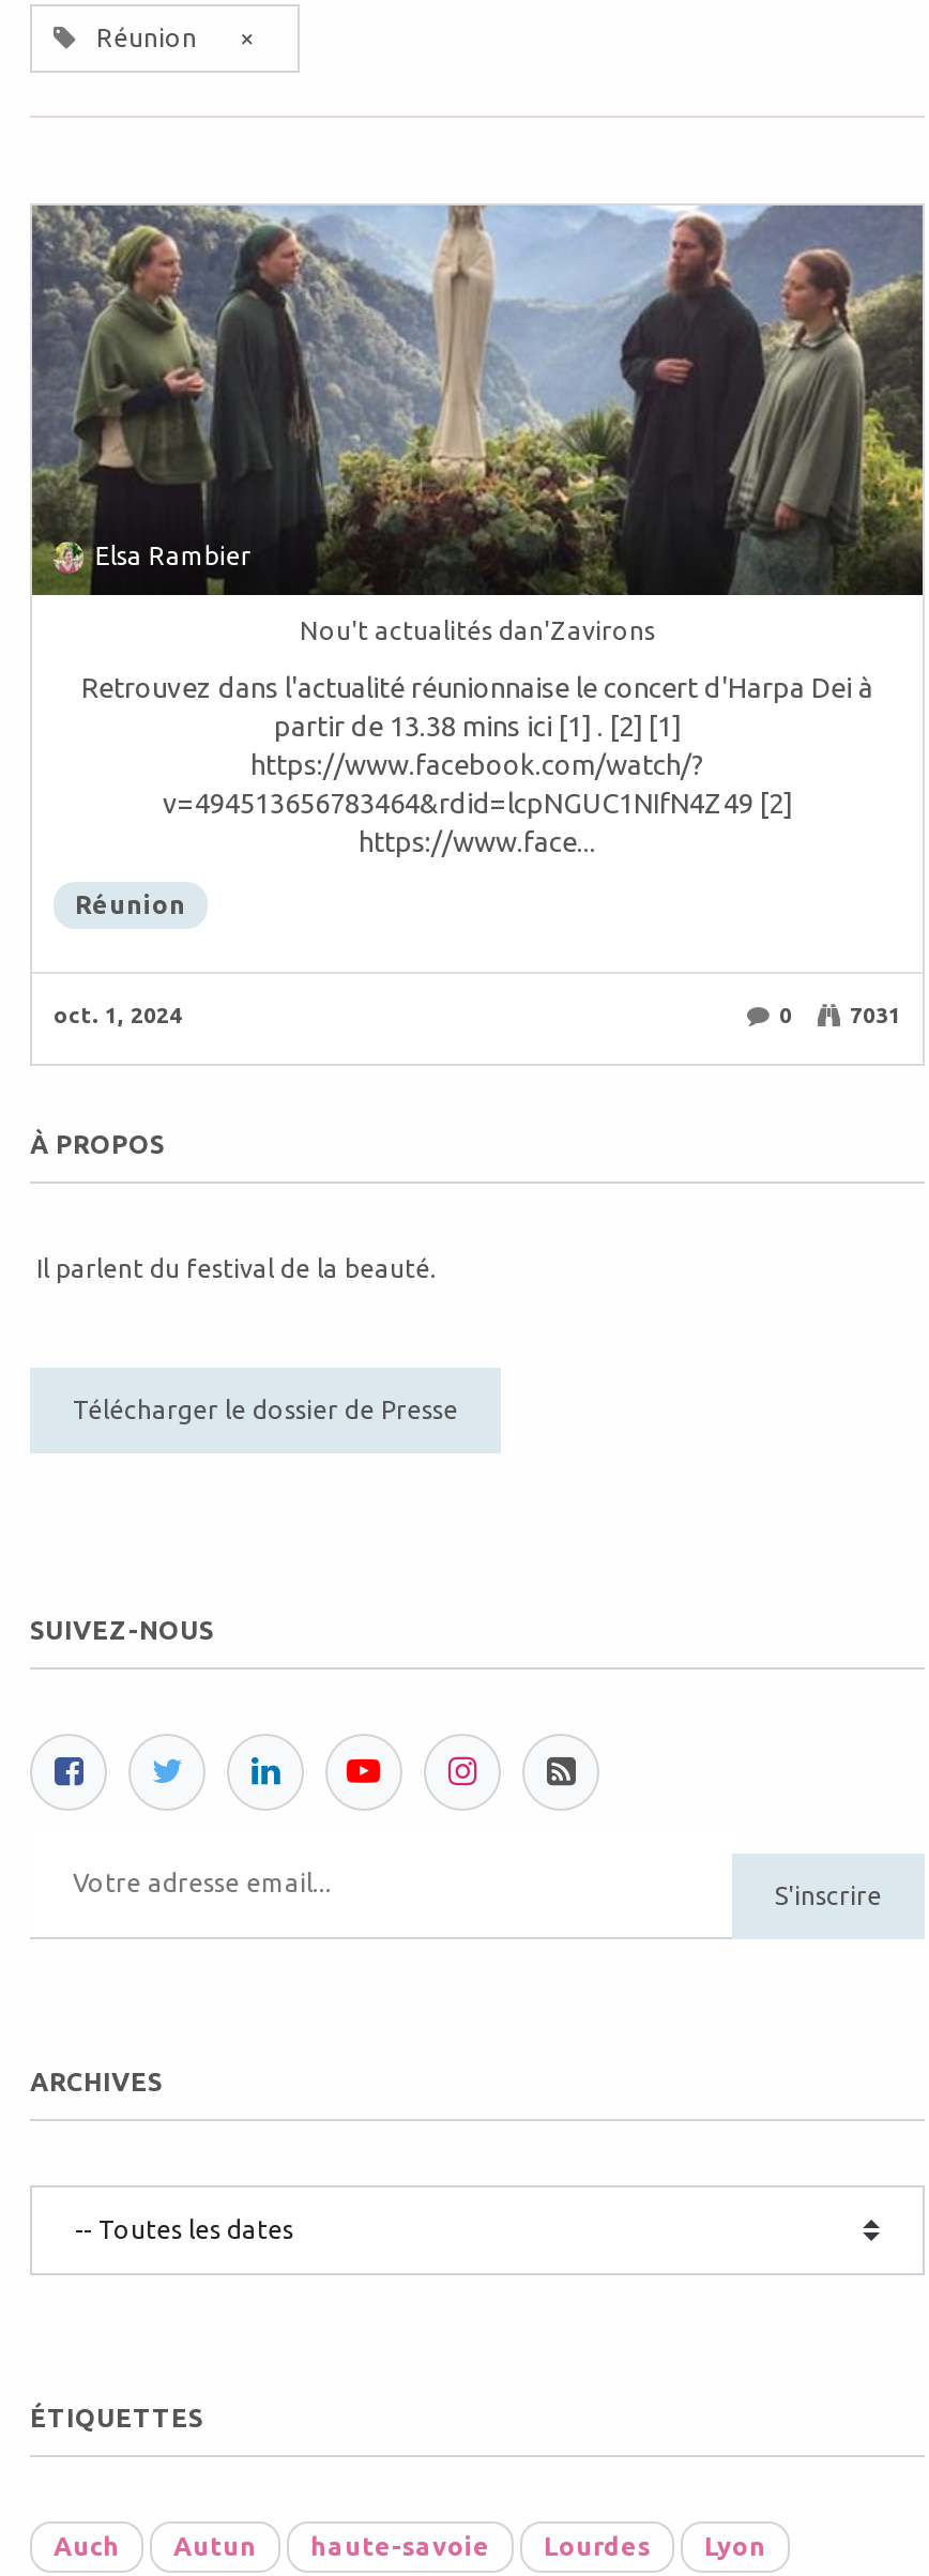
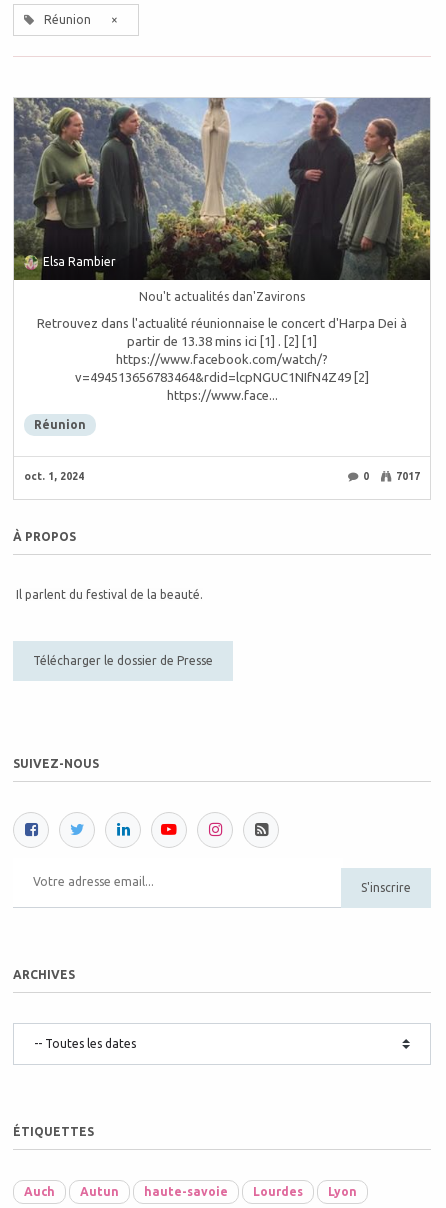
- 7031
+ 7017
